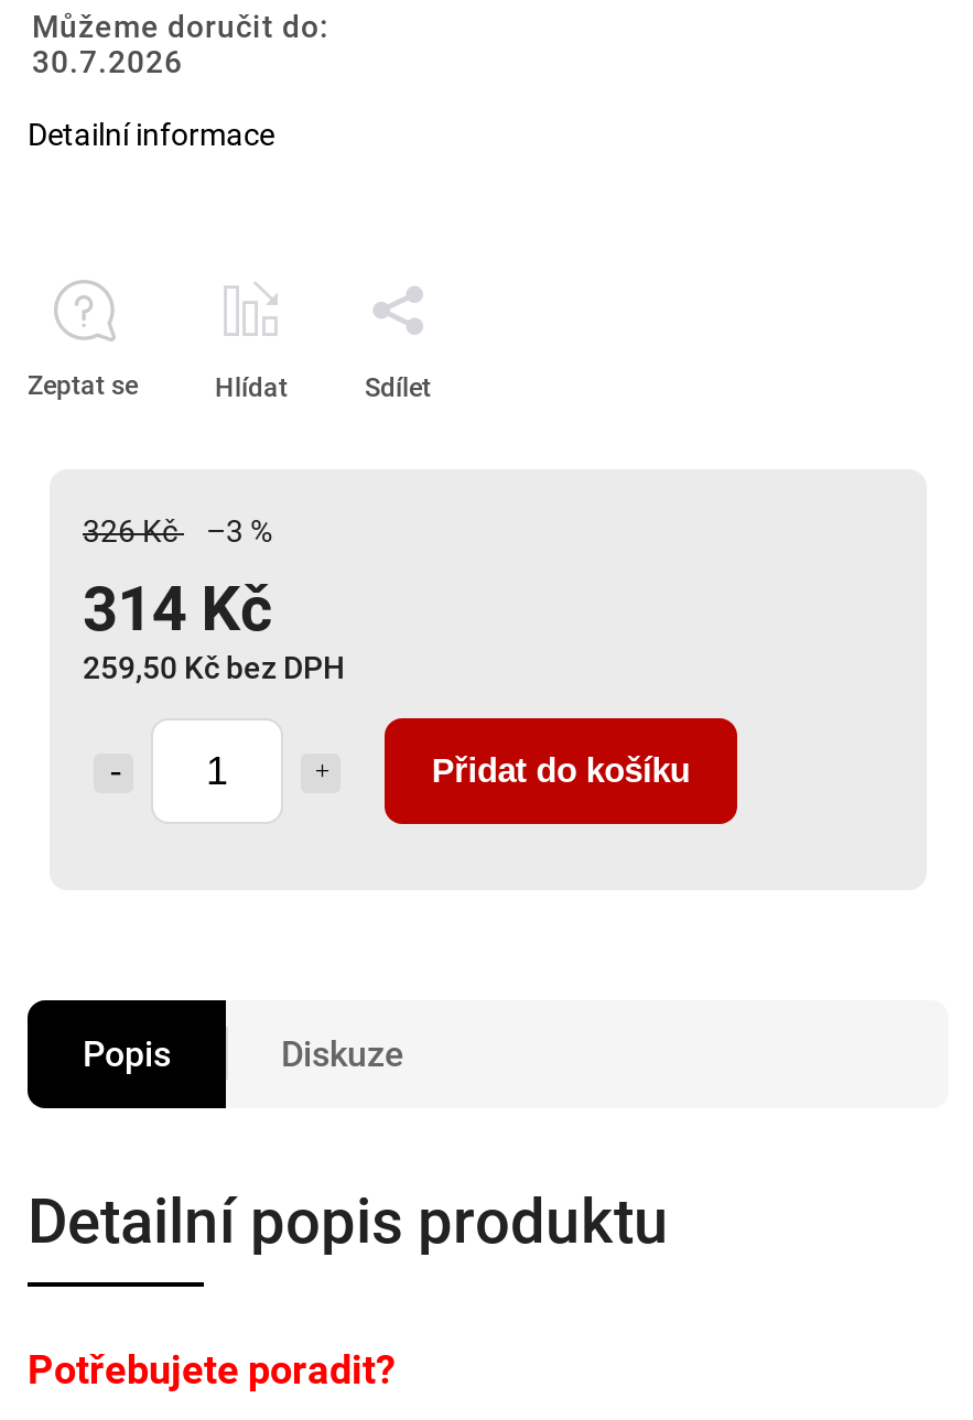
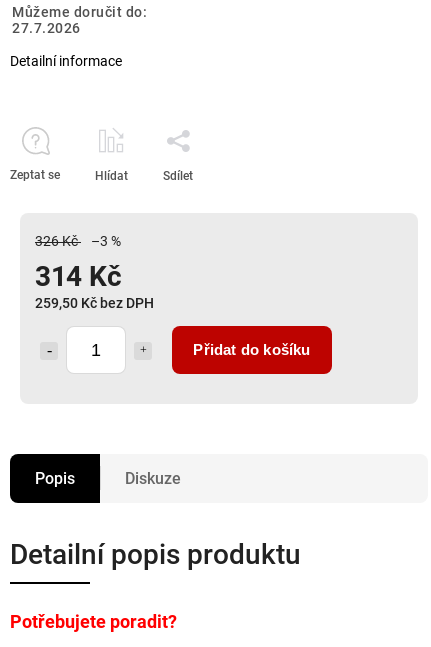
- 30.7.2026
+ 27.7.2026
